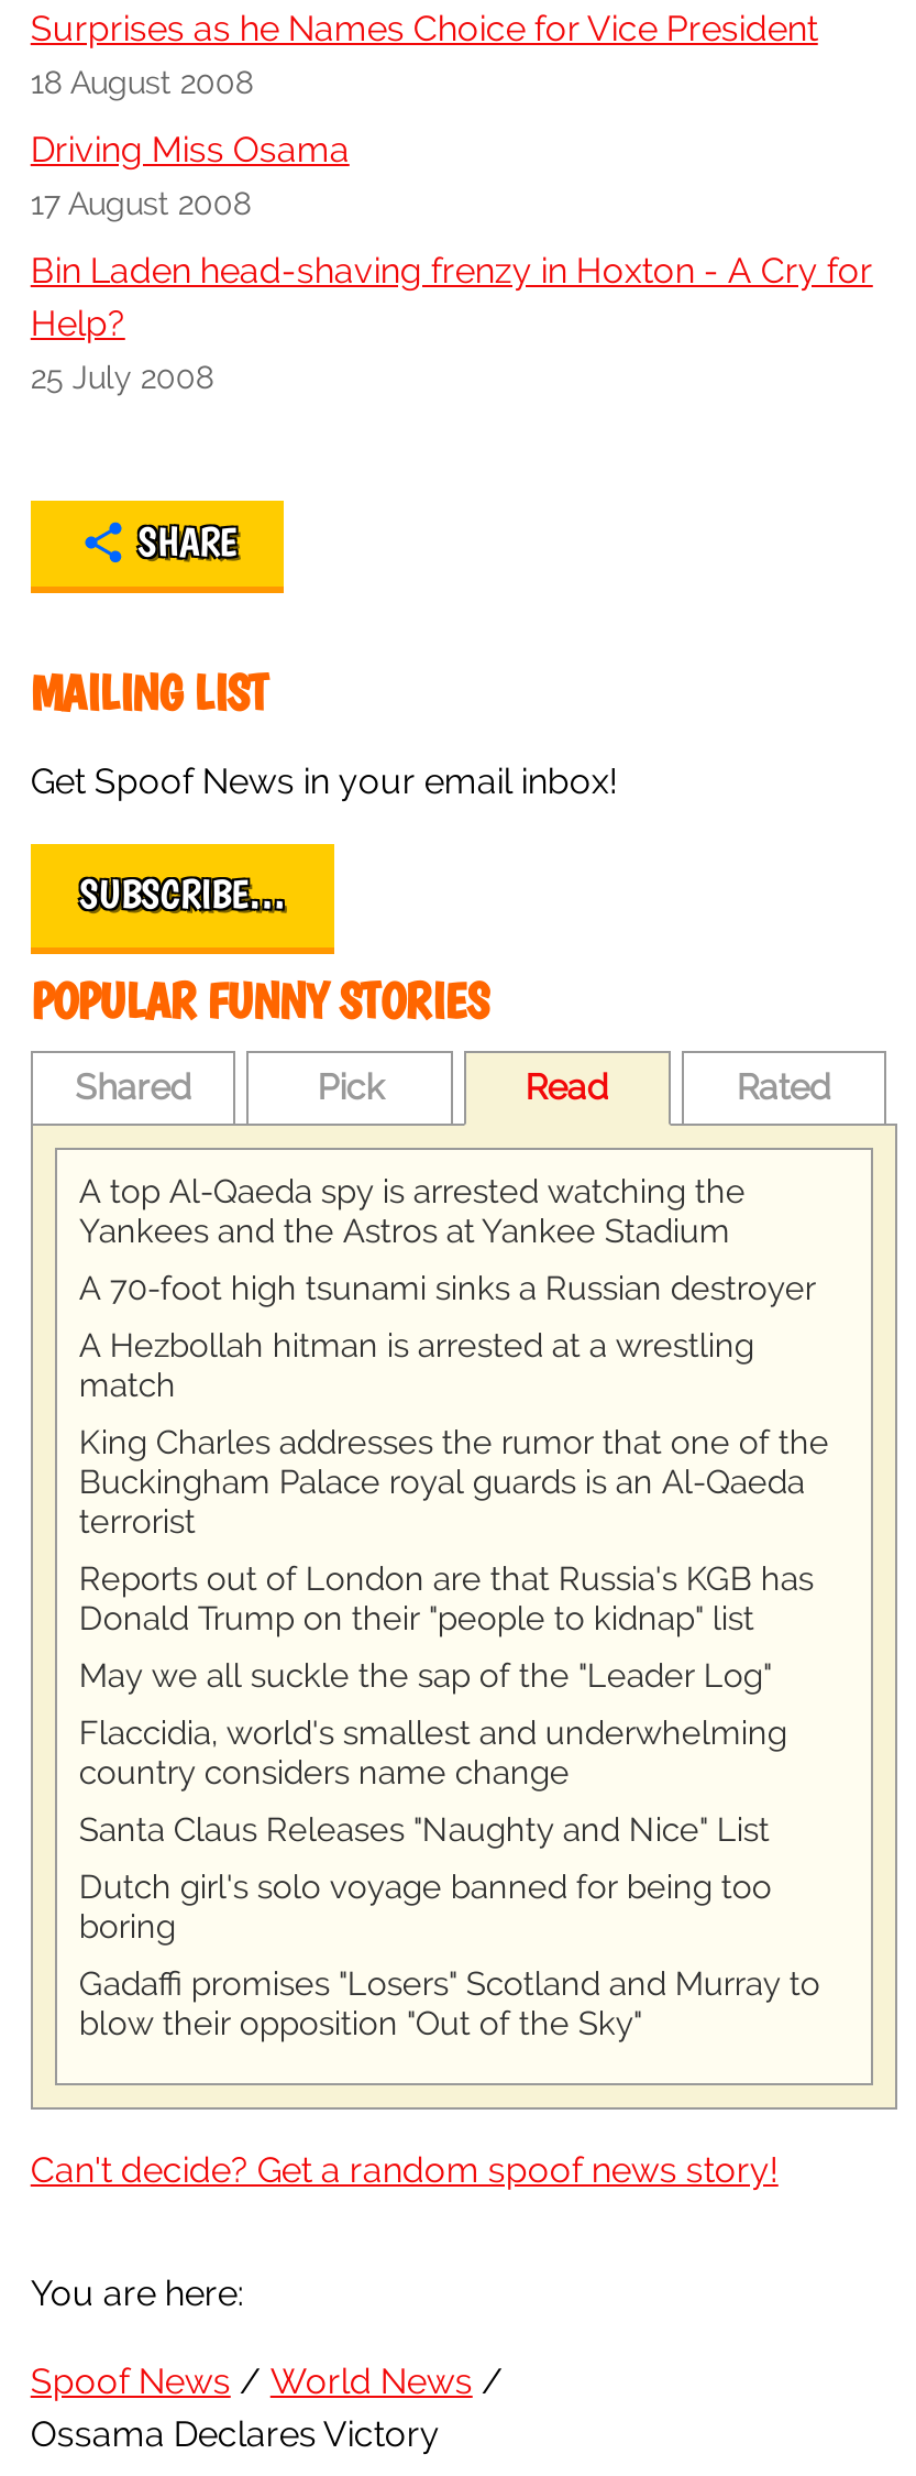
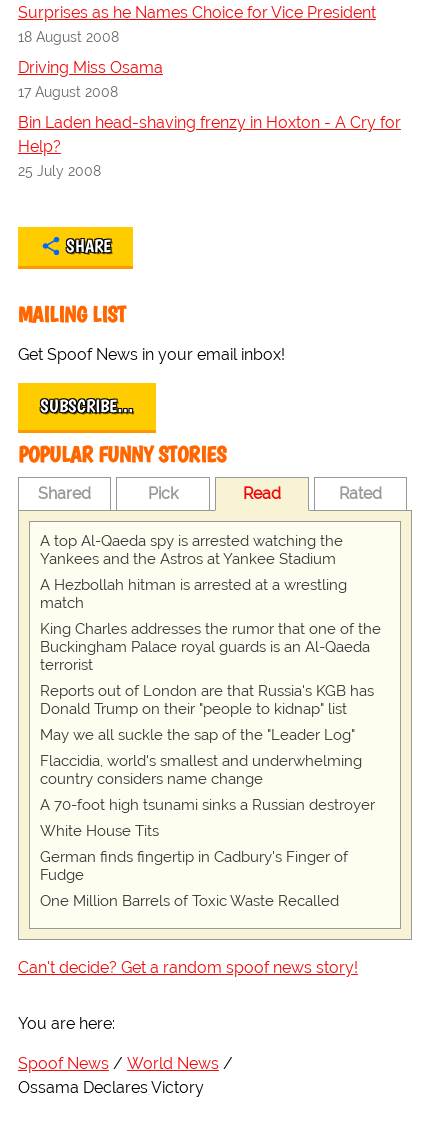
moved down: A 70-foot high tsunami sinks a Russian destroyer

- Santa Claus Releases "Naughty and Nice" List
- Dutch girl's solo voyage banned for being too
- boring
- Gadaffi promises "Losers" Scotland and Murray to
- blow their opposition "Out of the Sky"
+ White House Tits
+ German finds fingertip in Cadbury's Finger of
+ Fudge
+ One Million Barrels of Toxic Waste Recalled
